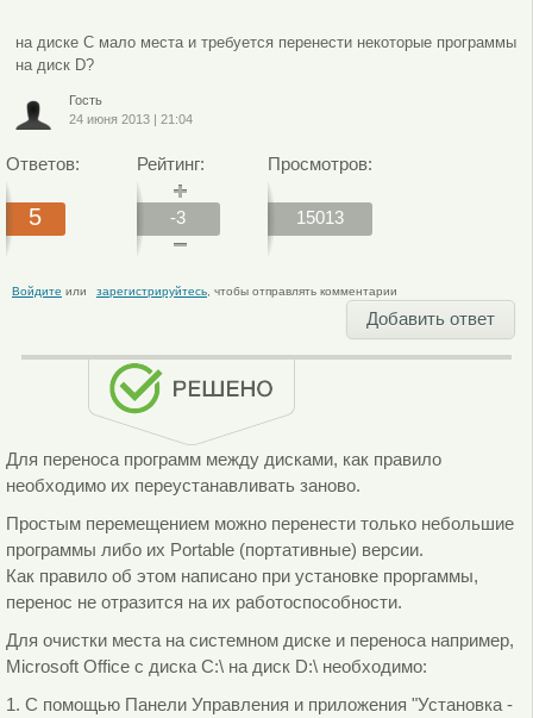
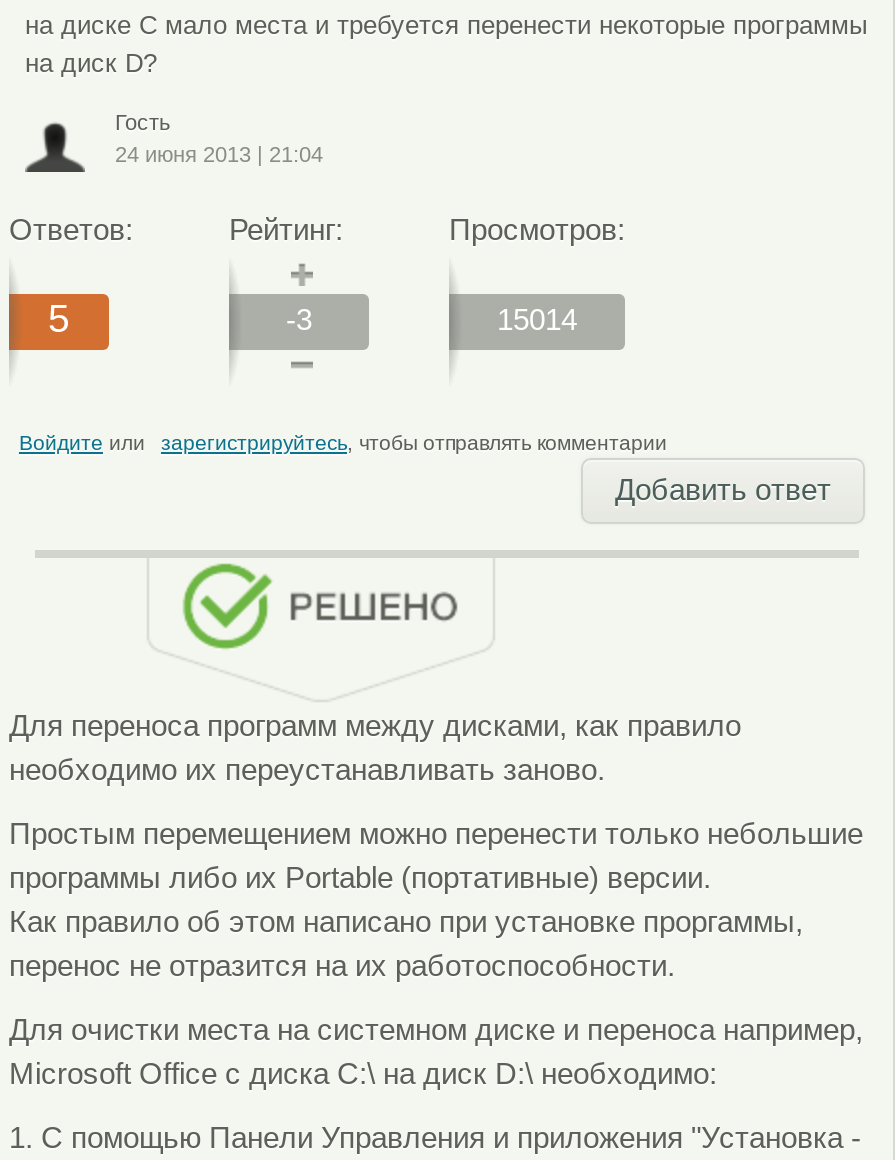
- 15013
+ 15014
